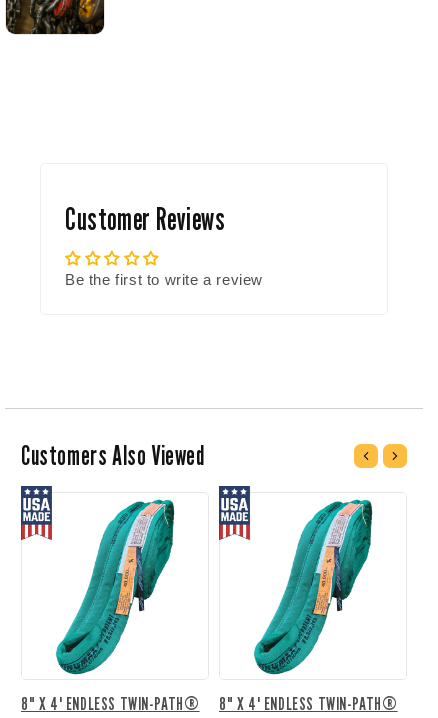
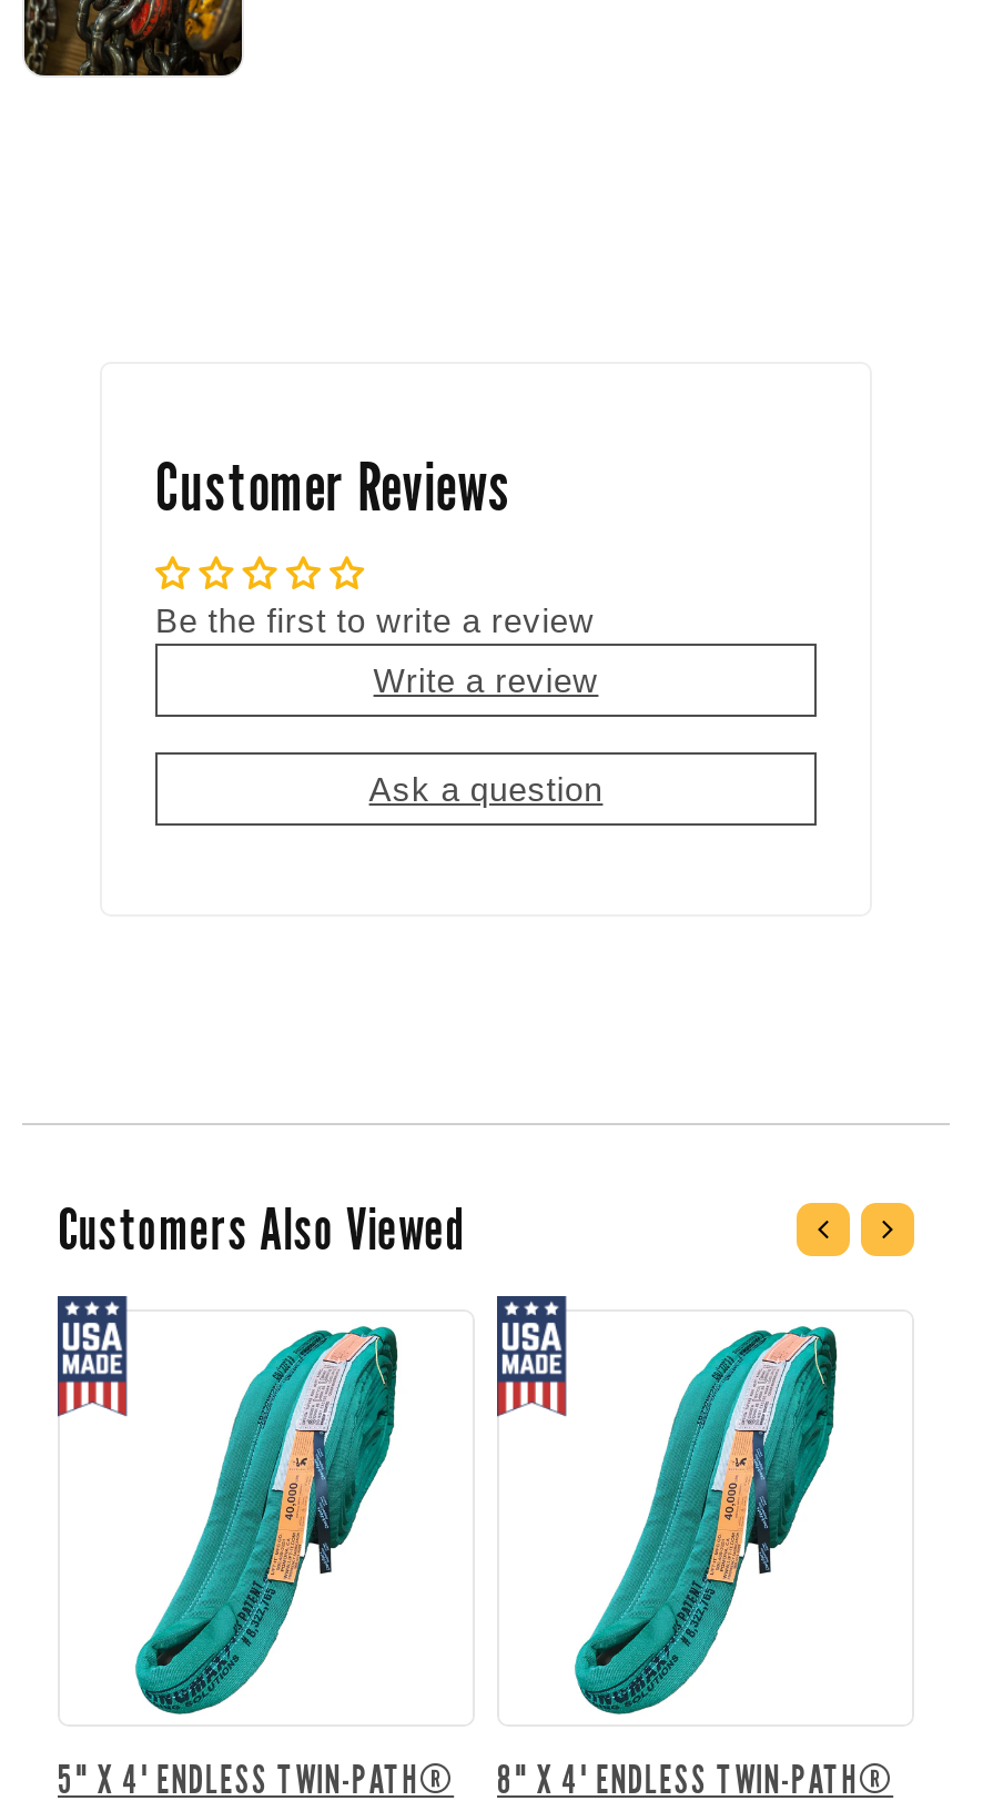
+ Write a review
+ Ask a question

- 8" X 4' ENDLESS TWIN-PATH®
+ 5" X 4' ENDLESS TWIN-PATH®
